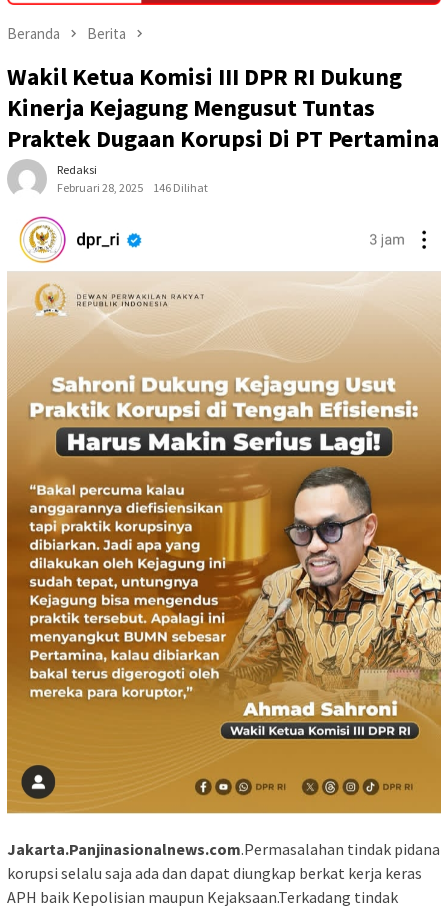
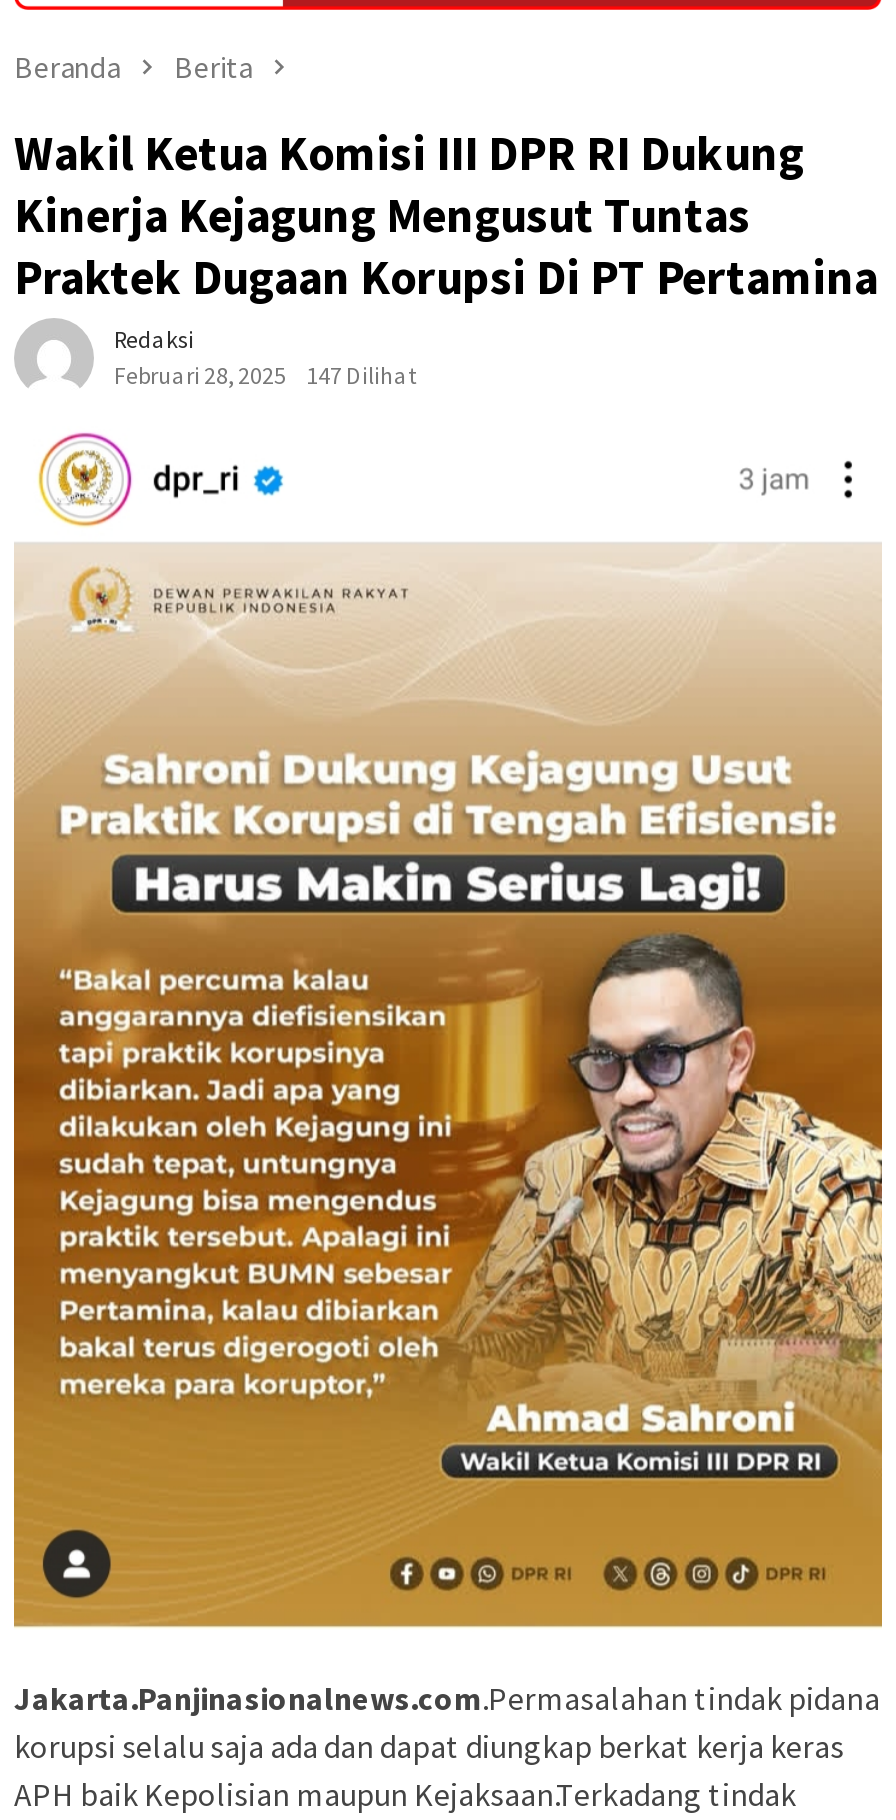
- Februari 28, 2025 146 Dilihat
+ Februari 28, 2025 147 Dilihat
